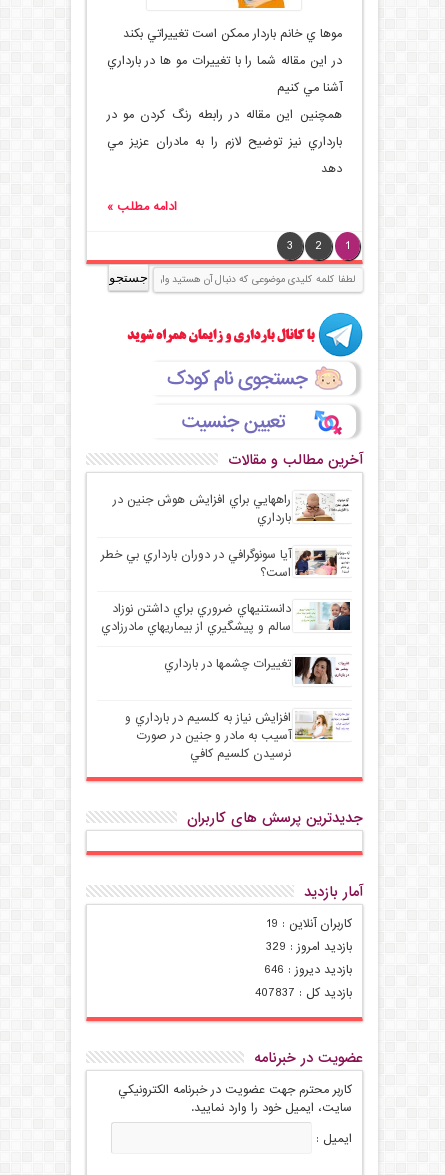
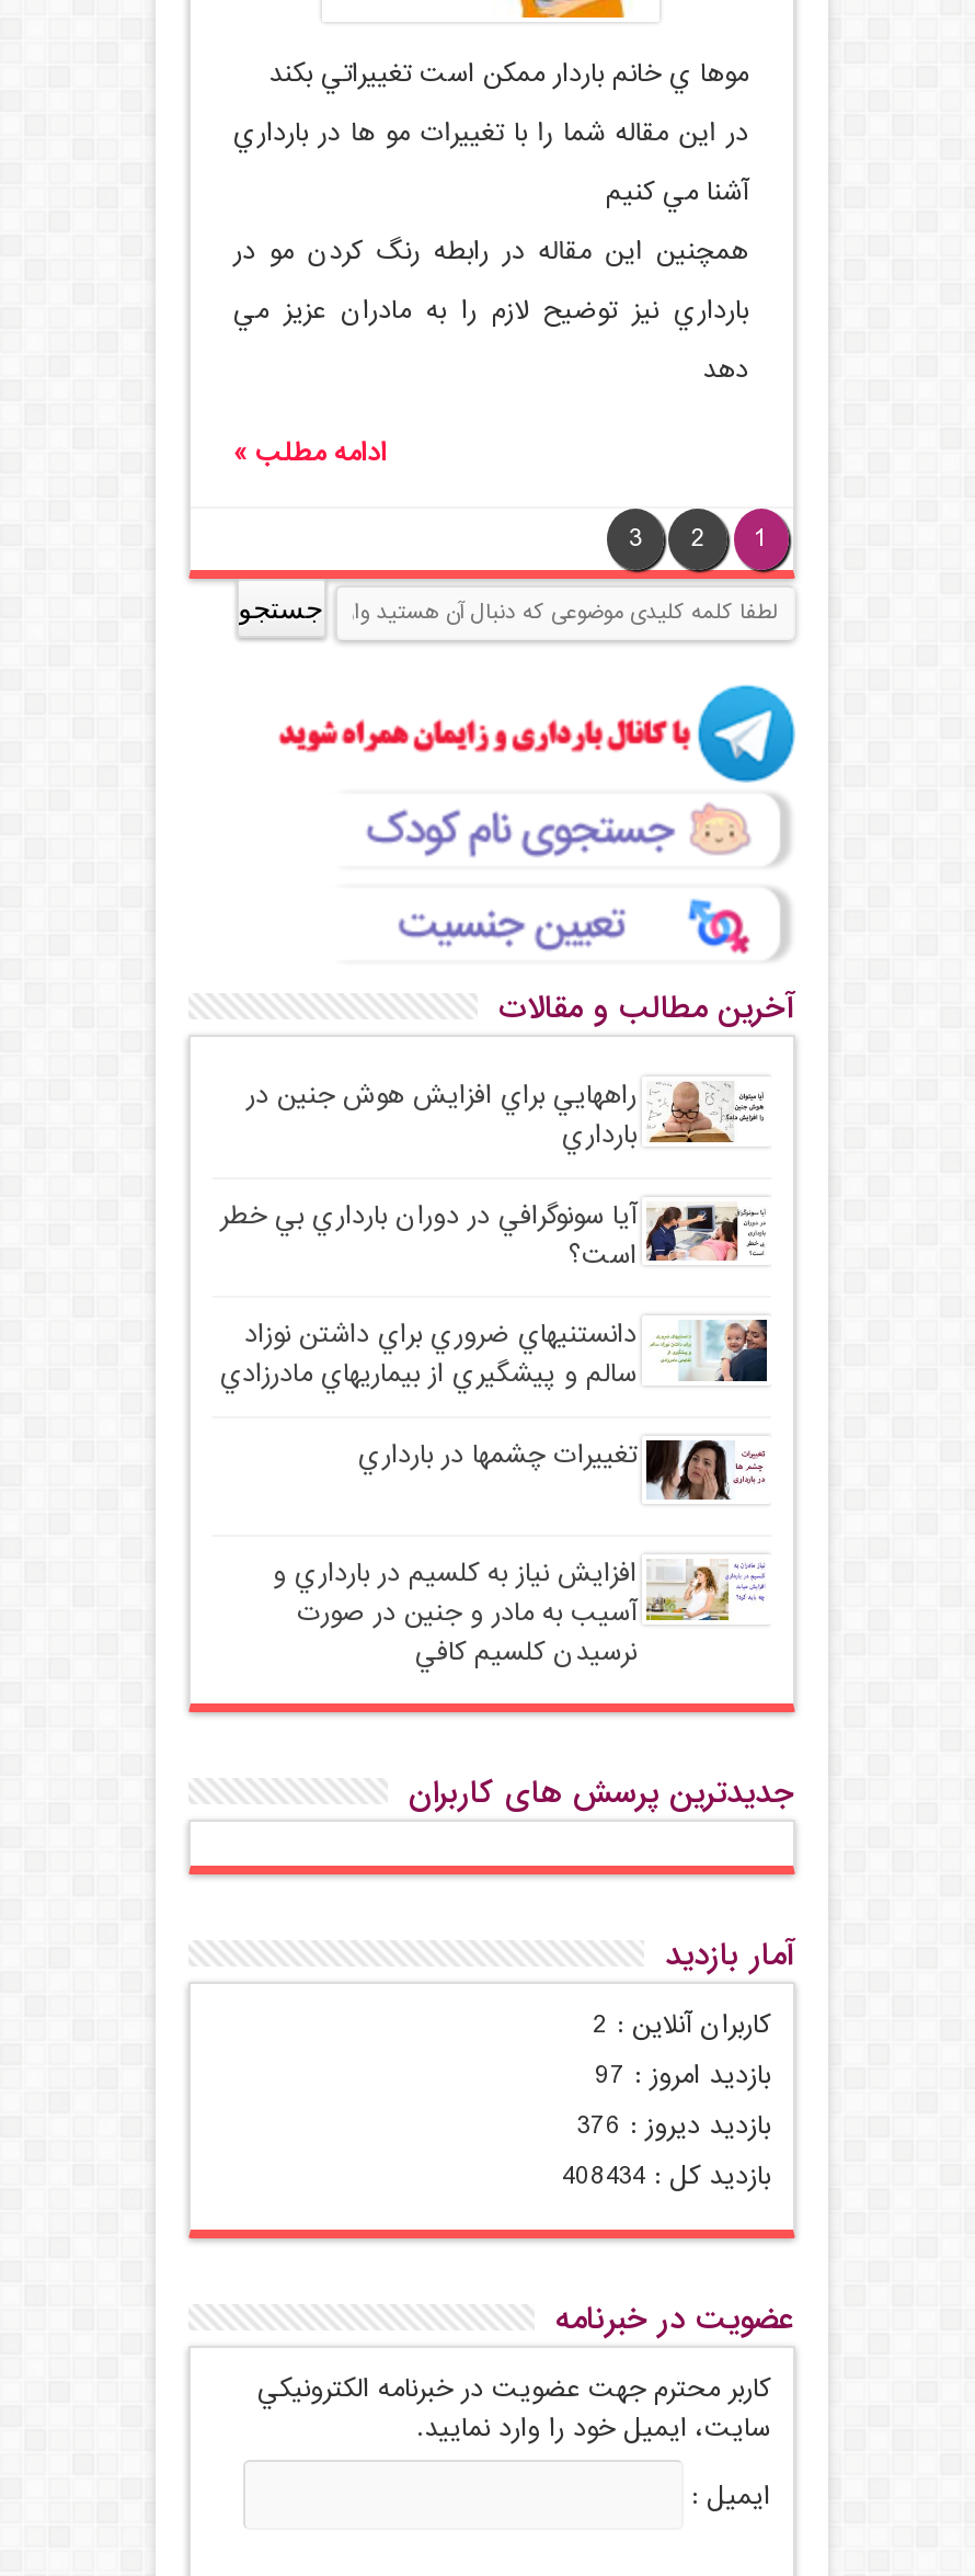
- کاربران آنلاین : 19
+ کاربران آنلاین : 2

- بازدید امروز : 329
+ بازدید امروز : 97

- بازدید دیروز : 646
+ بازدید دیروز : 376

- بازدید کل : 407837
+ بازدید کل : 408434
